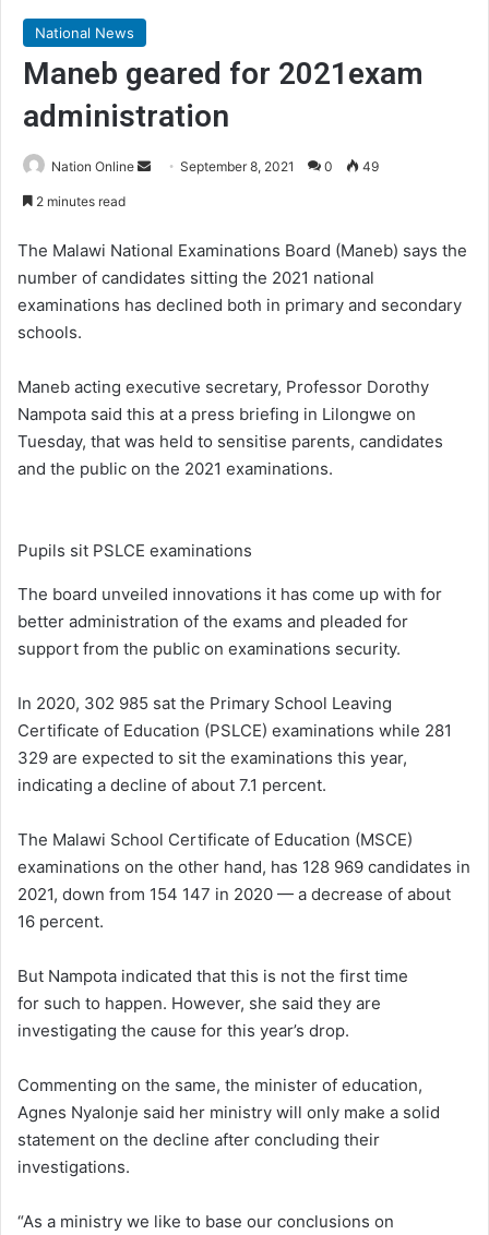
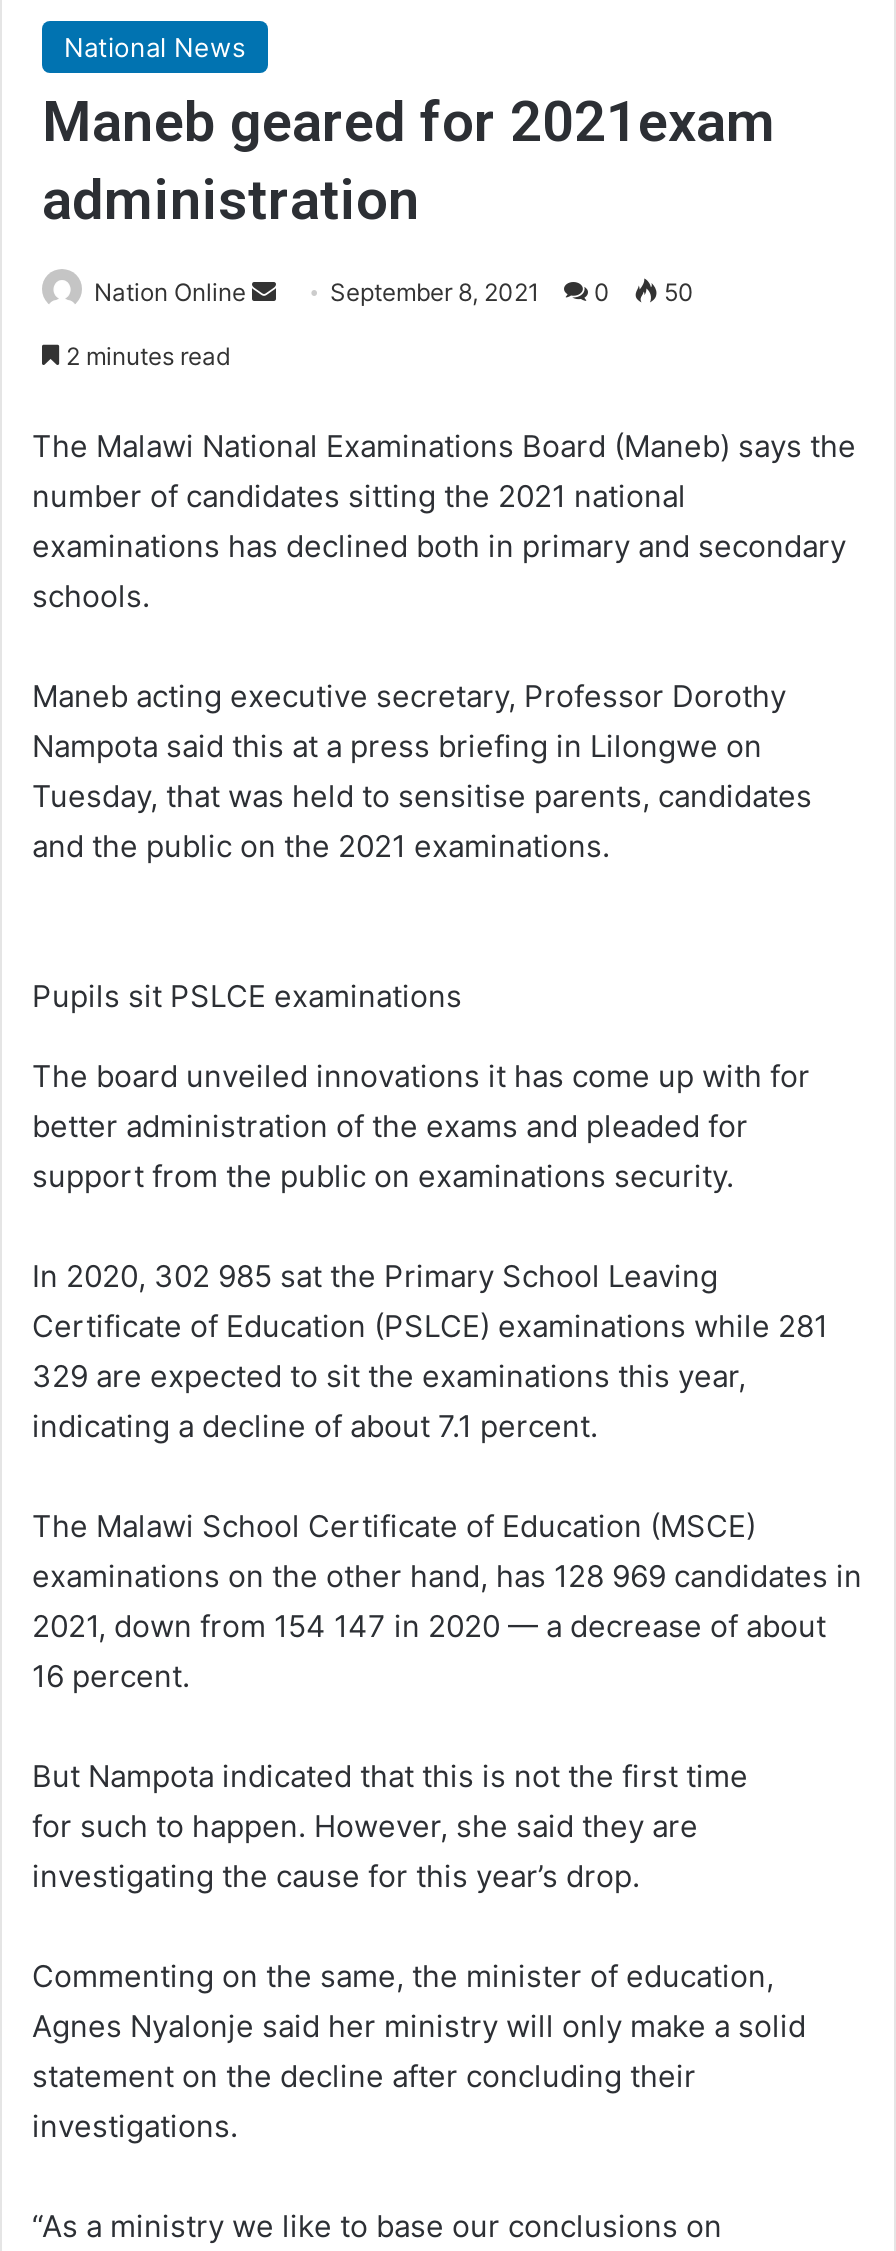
- 49
+ 50
